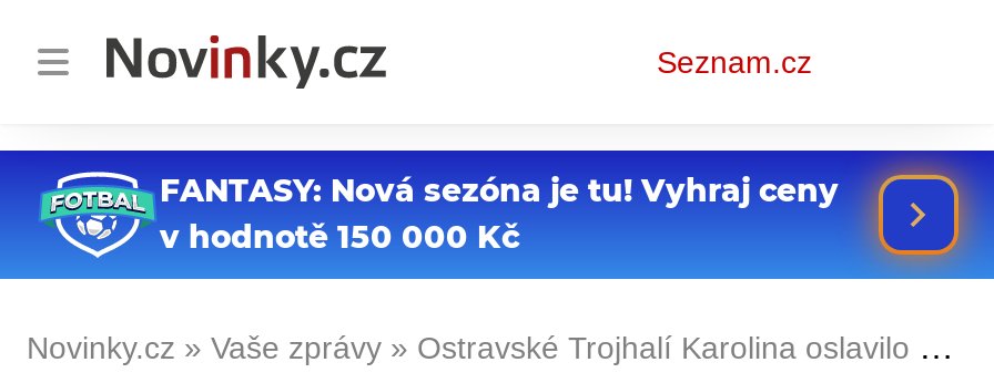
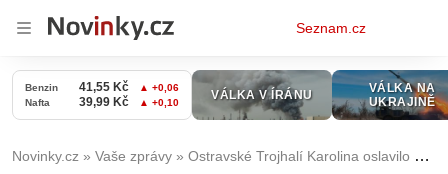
- [image]
+ [image]
